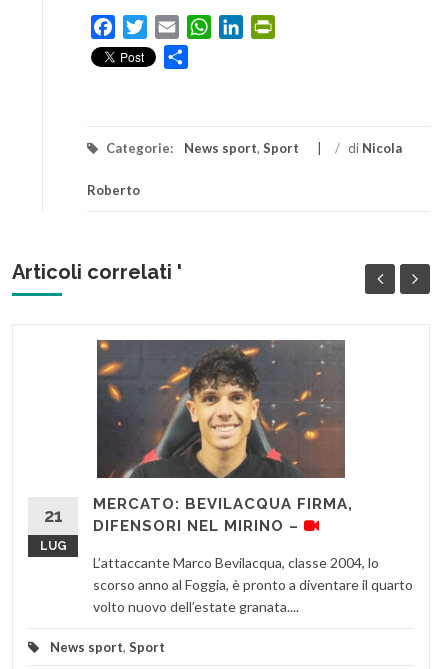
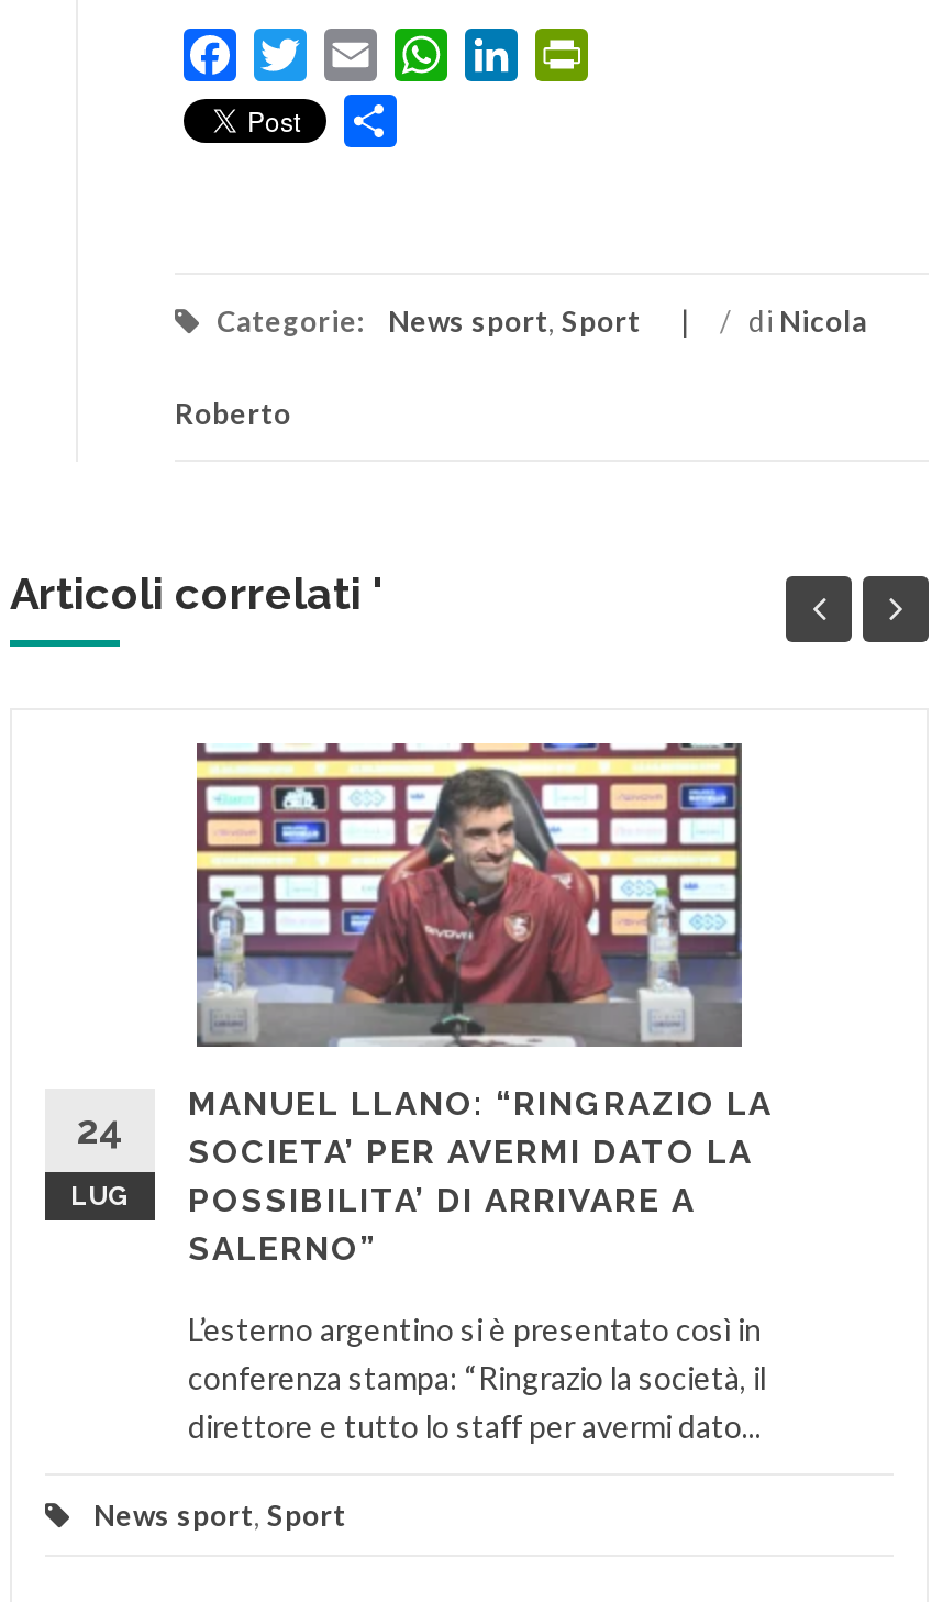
- [image]
- MERCATO: BEVILACQUA FIRMA,
- DIFENSORI NEL MIRINO –
+ [image]
+ MANUEL LLANO: “RINGRAZIO LA
+ SOCIETA’ PER AVERMI DATO LA
+ POSSIBILITA’ DI ARRIVARE A
+ SALERNO”

- 21
+ 24

- L’attaccante Marco Bevilacqua, classe 2004, lo
- scorso anno al Foggia, è pronto a diventare il quarto
- volto nuovo dell’estate granata....
+ L’esterno argentino si è presentato così in
+ conferenza stampa: “Ringrazio la società, il
+ direttore e tutto lo staff per avermi dato...
